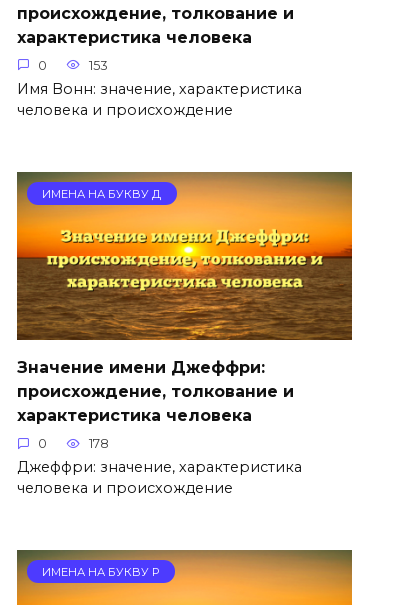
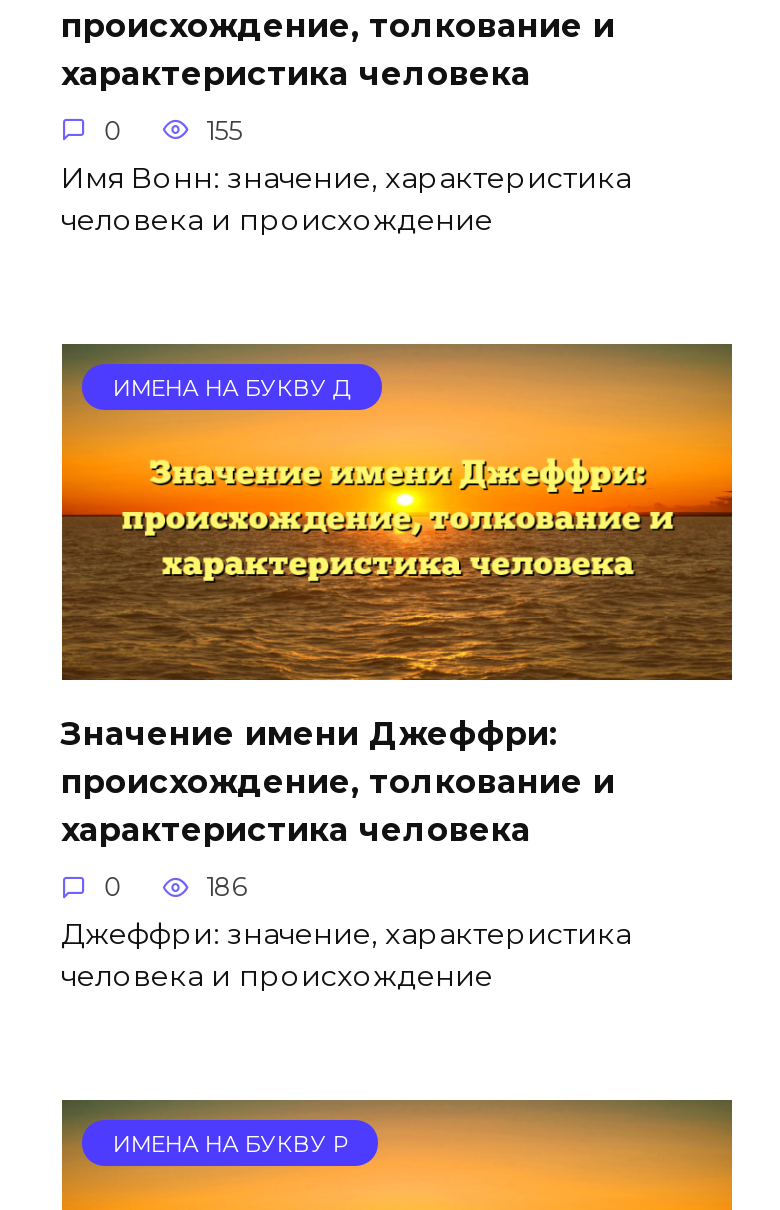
- 153
+ 155

- 178
+ 186
